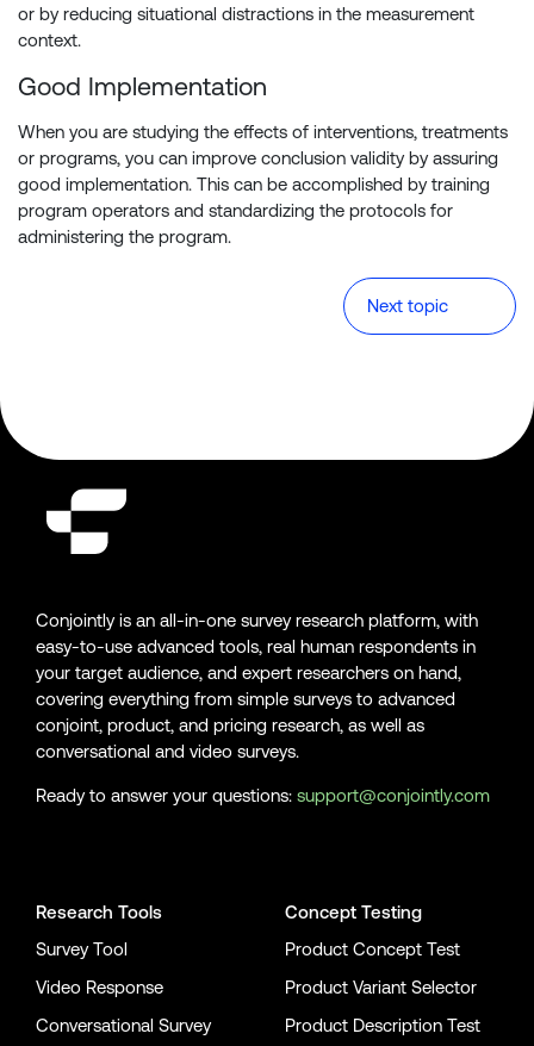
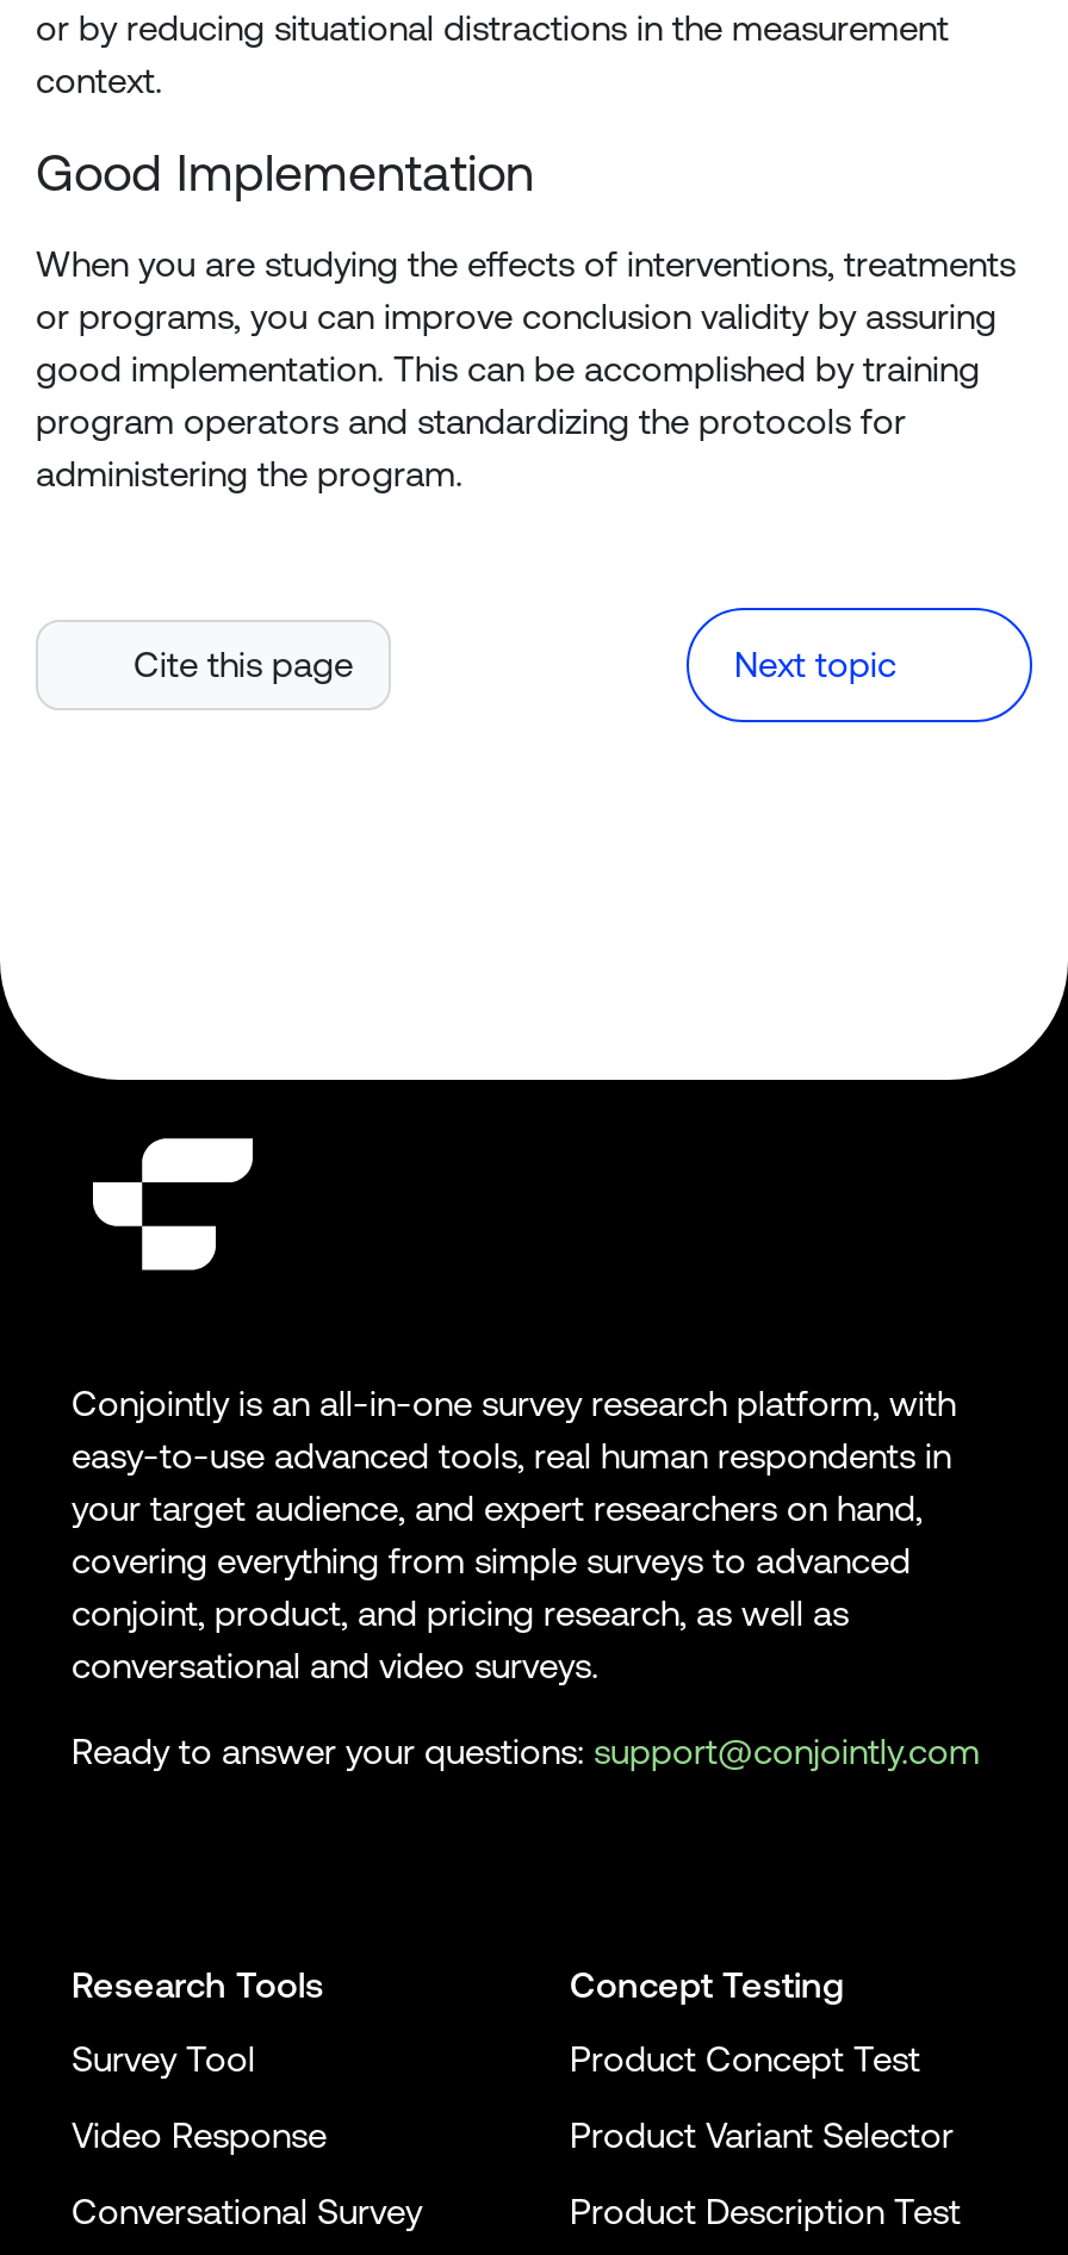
+ Cite this page
